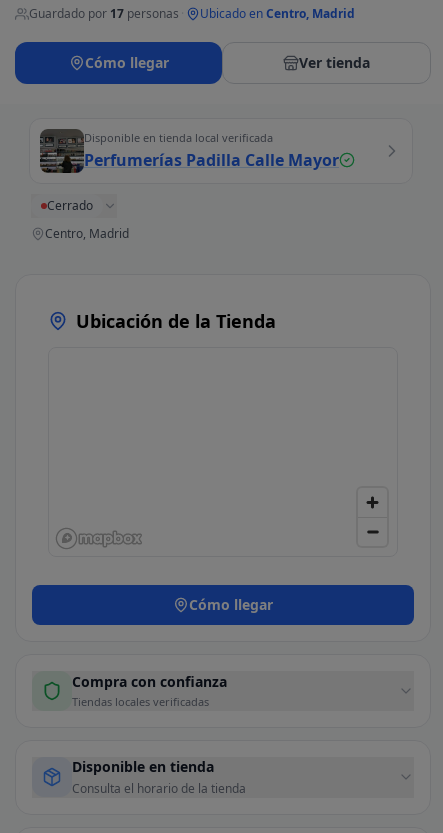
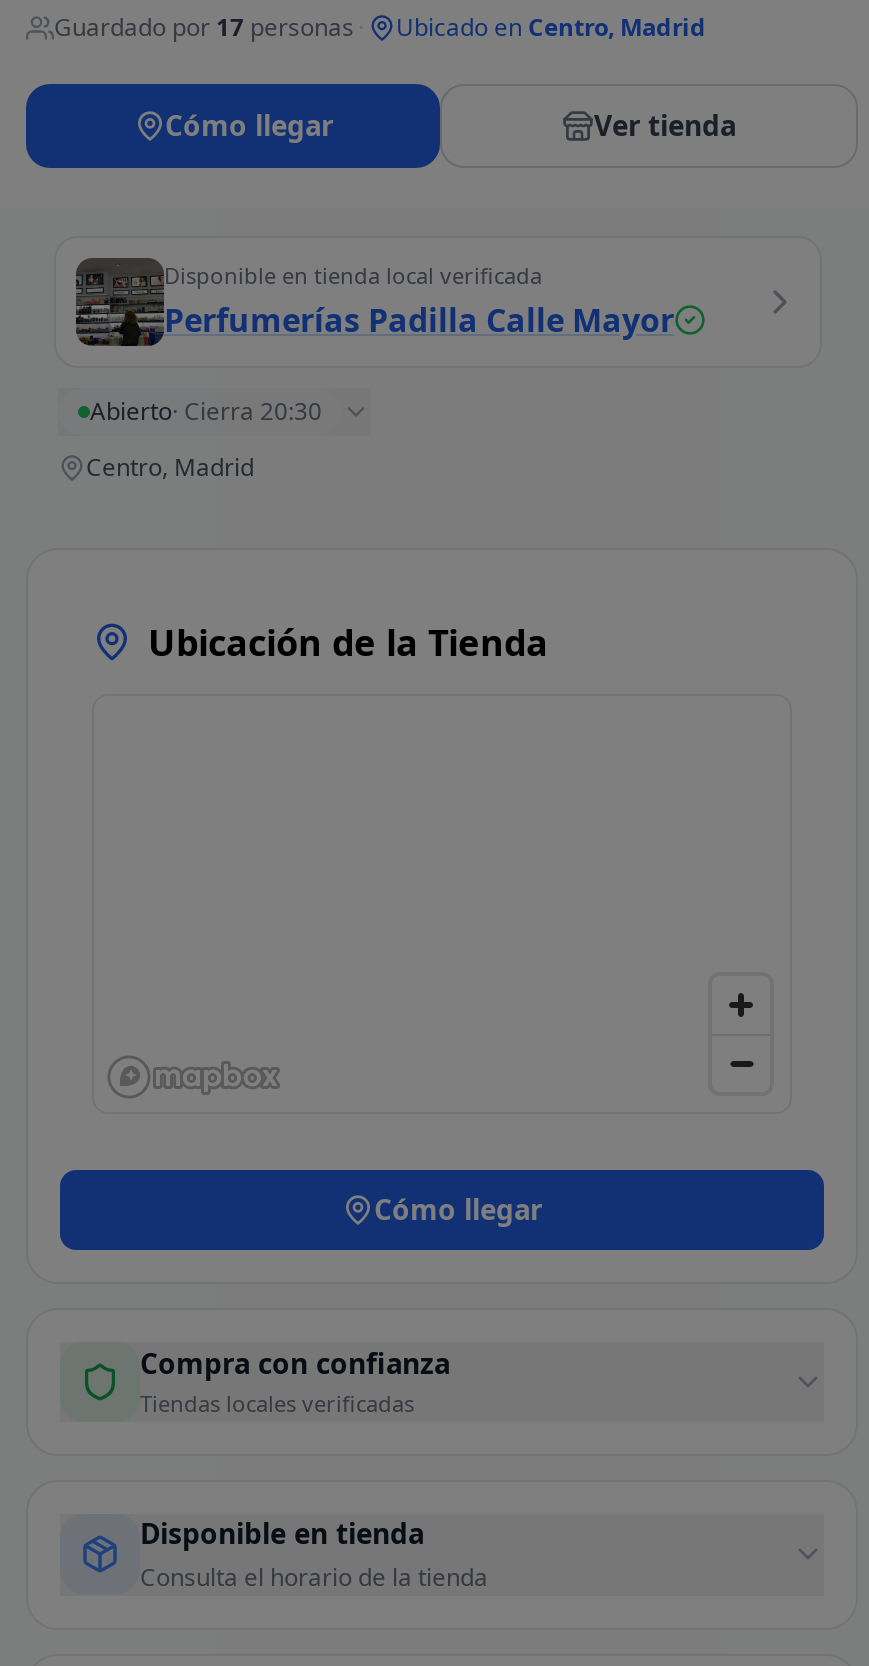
- Cerrado
+ Abierto · Cierra 20:30
